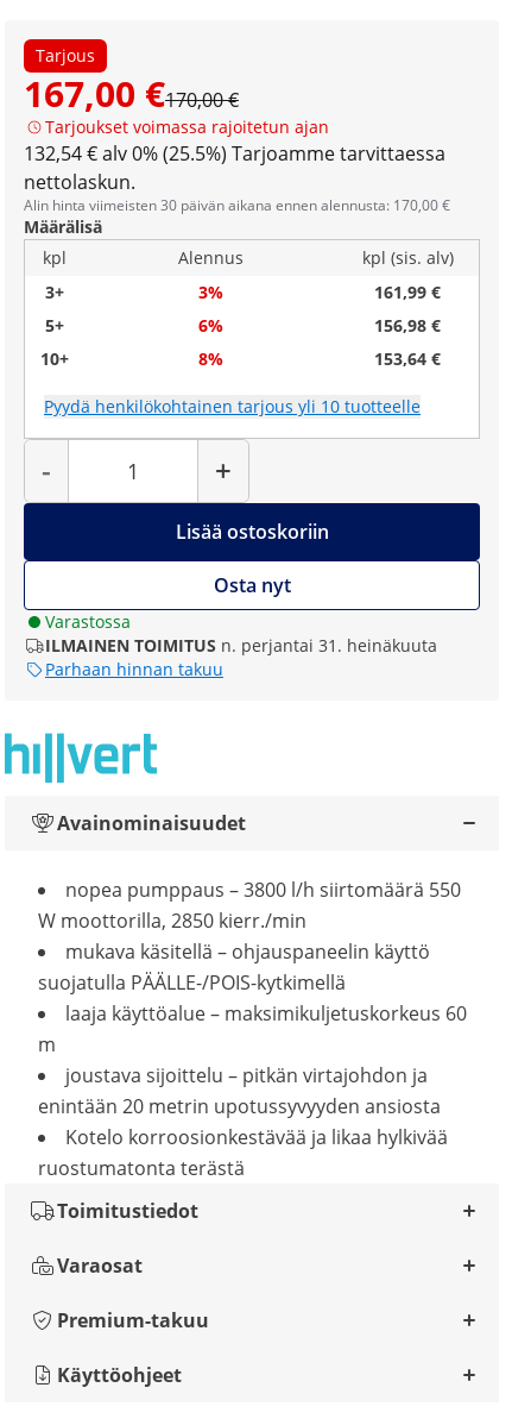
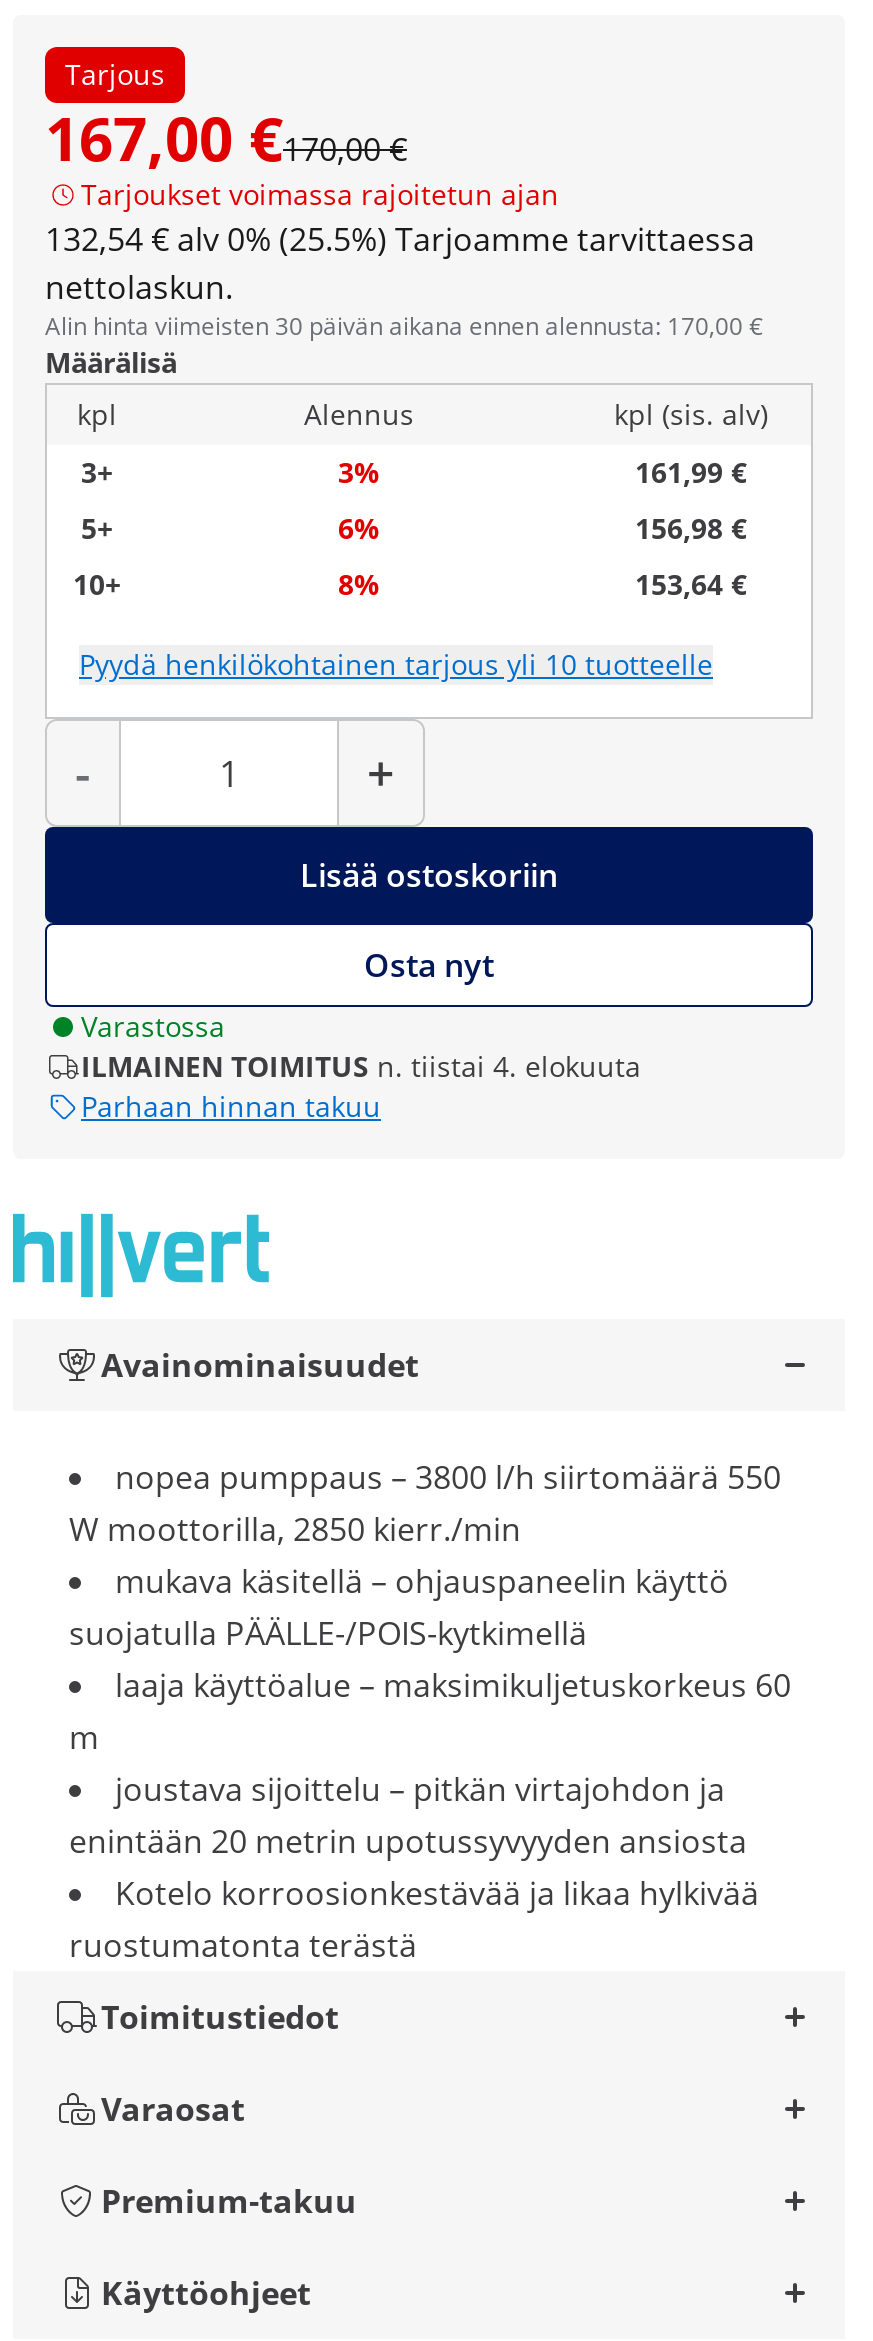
- ILMAINEN TOIMITUS n. perjantai 31. heinäkuuta
+ ILMAINEN TOIMITUS n. tiistai 4. elokuuta
